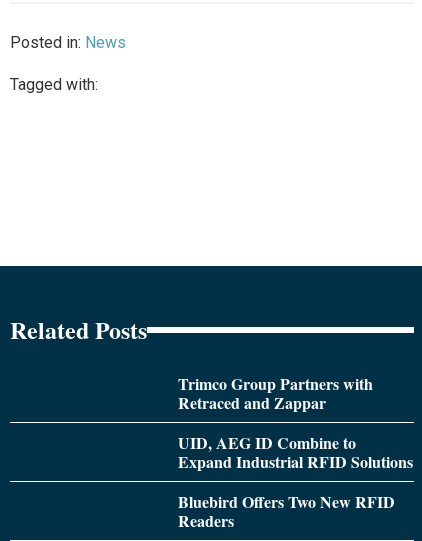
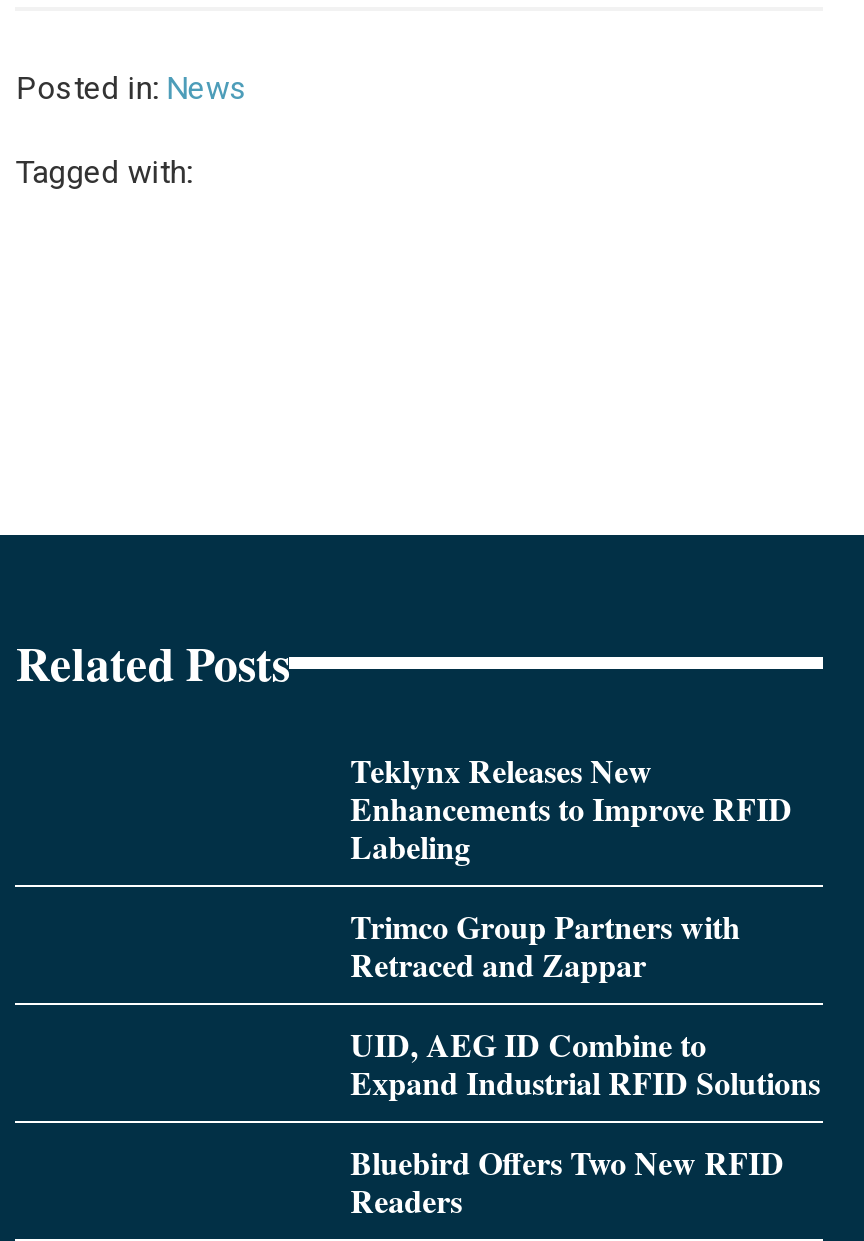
+ Teklynx Releases New
+ Enhancements to Improve RFID
+ Labeling
